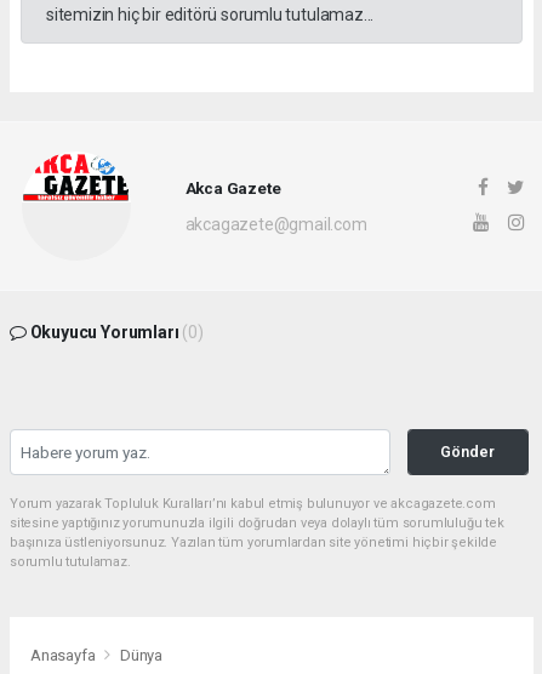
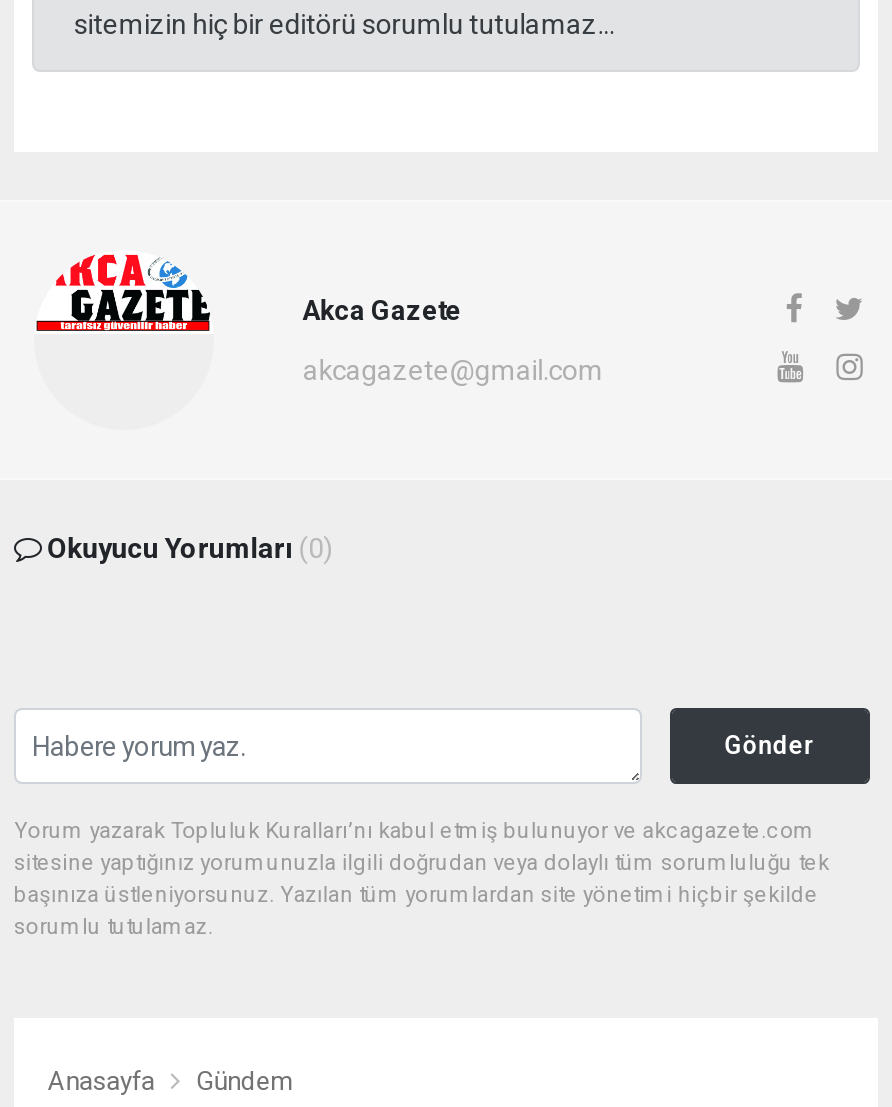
- Dünya
+ Gündem
